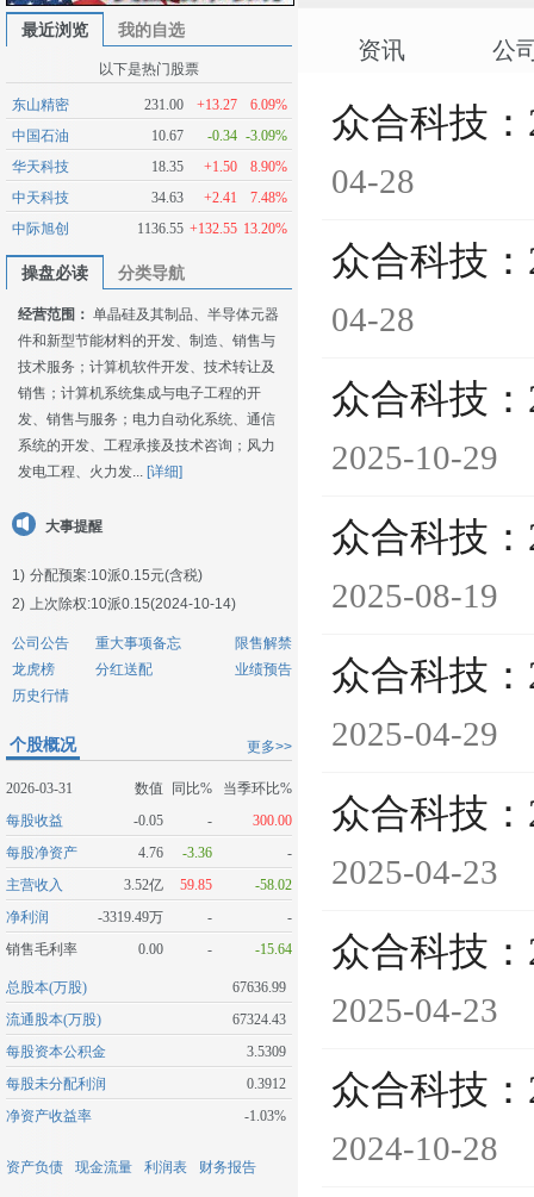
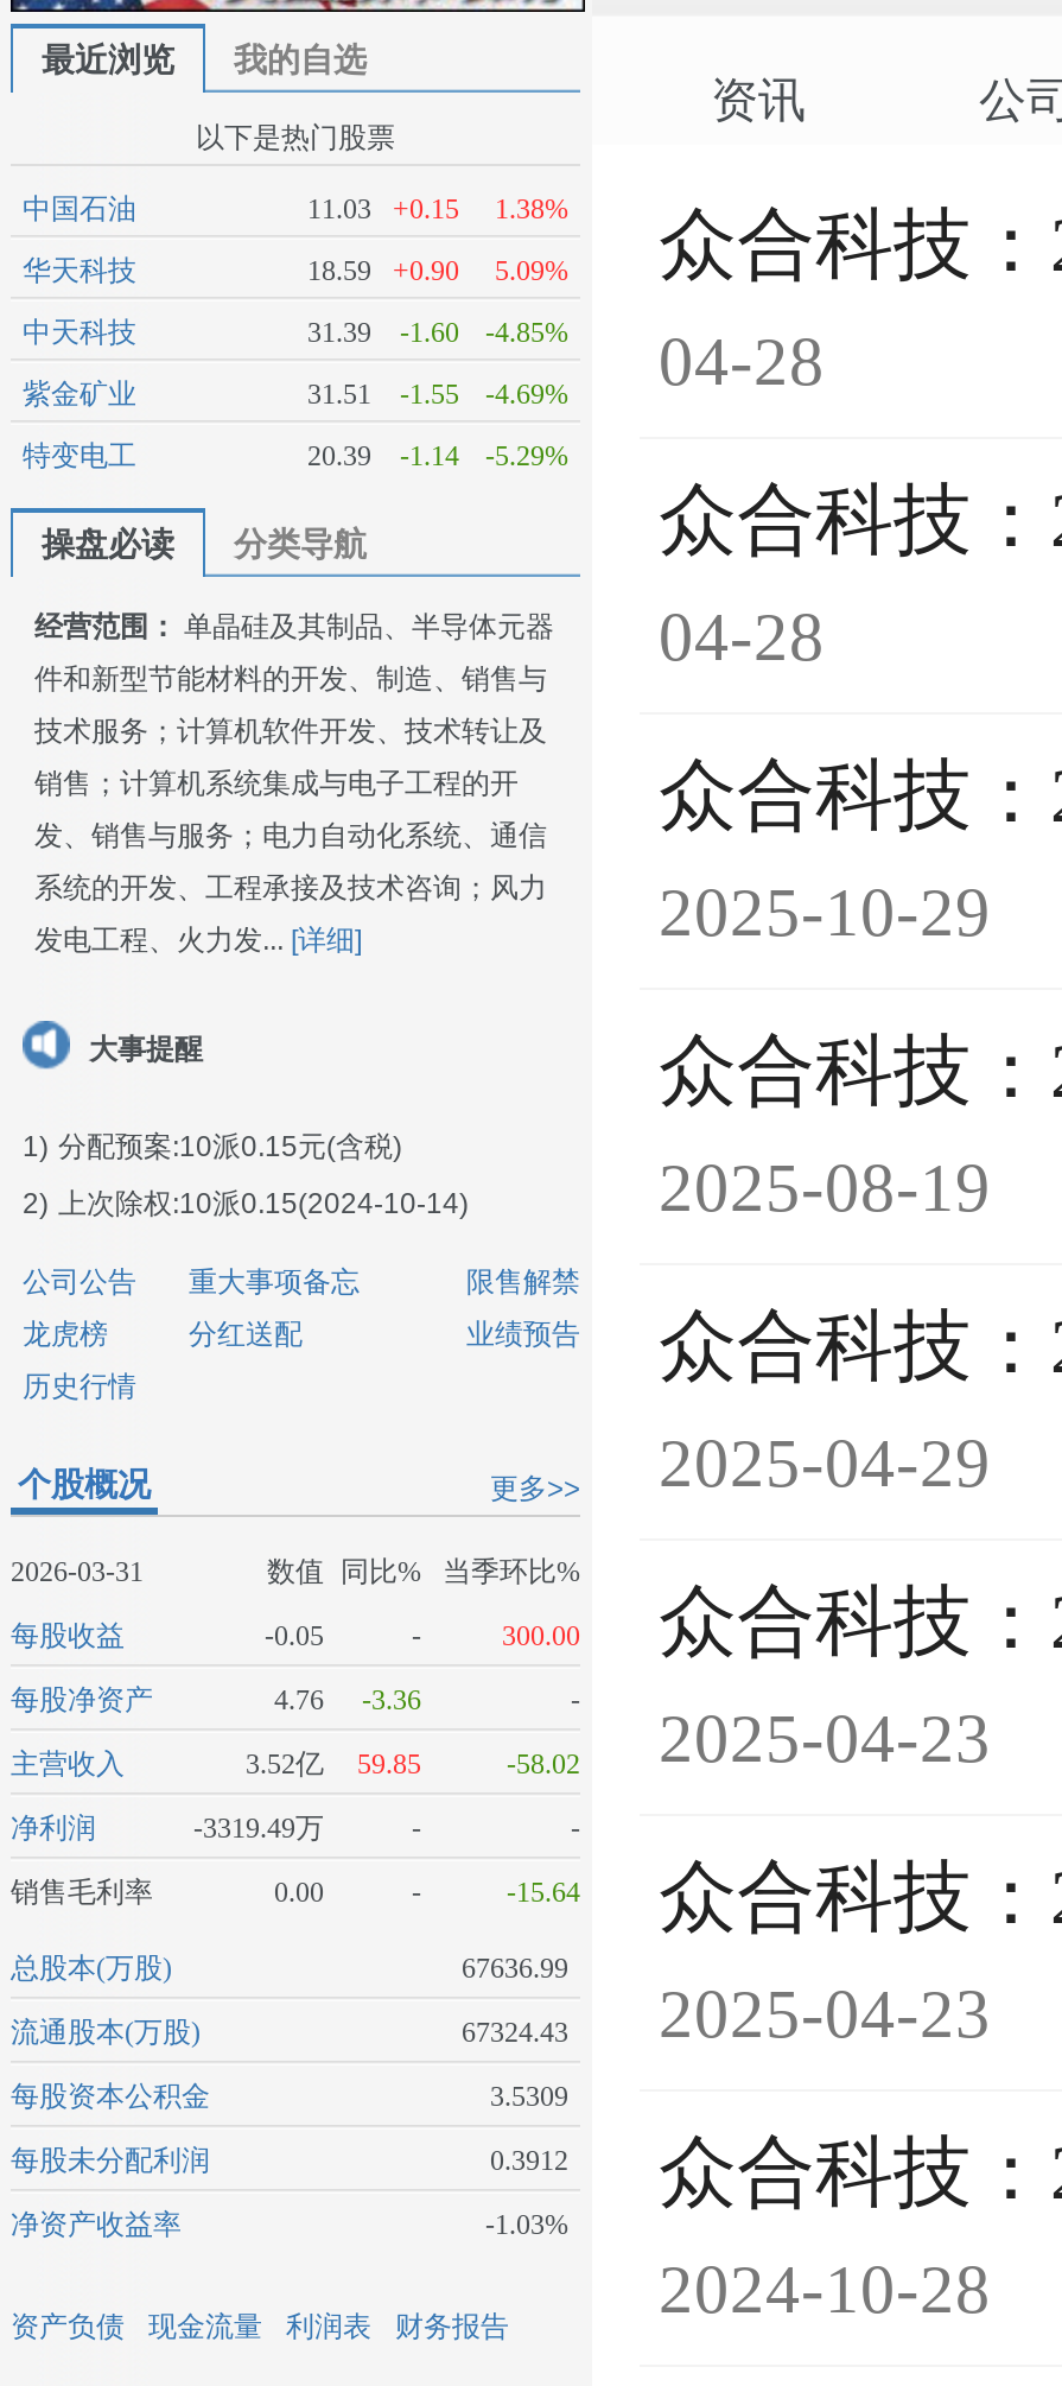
- 东山精密
- 231.00
- +13.27
- 6.09%

moved up: 中国石油 | 华天科技 | 中天科技

- 10.67
- -0.34 -3.09%
+ 11.03
+ +0.15
+ 1.38%

- 18.35
+ 18.59

- +1.50
+ +0.90

- 8.90%
+ 5.09%

- 34.63
- +2.41
- 7.48%
- 中际旭创
- 1136.55 +132.55 13.20%
+ 31.39
+ -1.60
+ -4.85%
+ 紫金矿业
+ 31.51
+ -1.55
+ -4.69%
+ 特变电工
+ 20.39
+ -1.14
+ -5.29%
